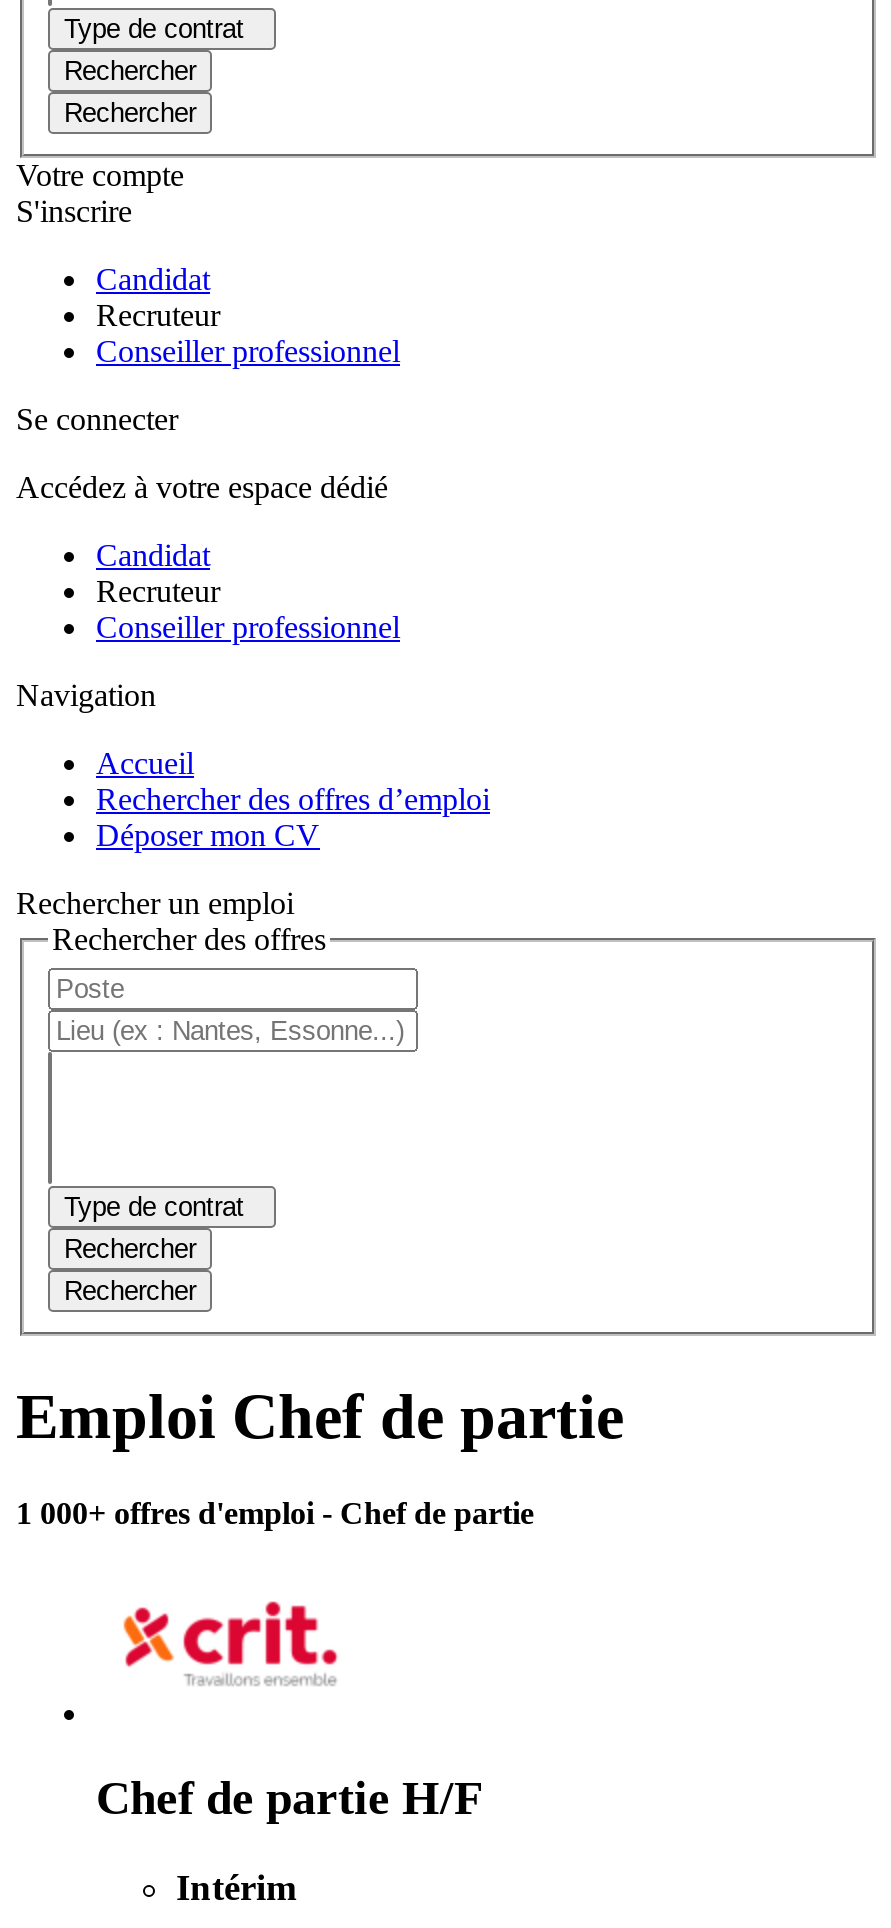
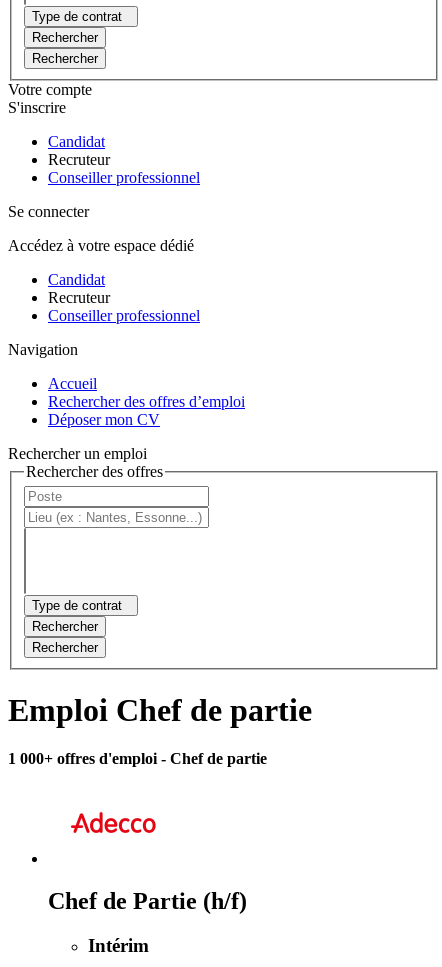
- [image]
+ [image]

- Chef de partie H/F
+ Chef de Partie (h/f)
